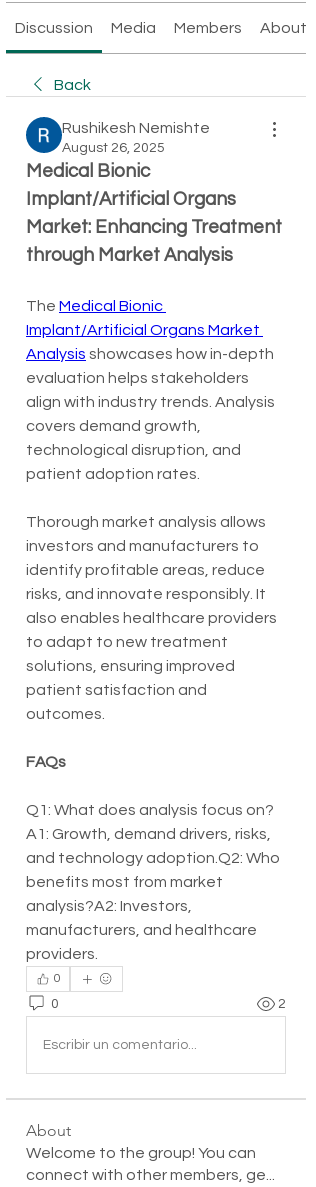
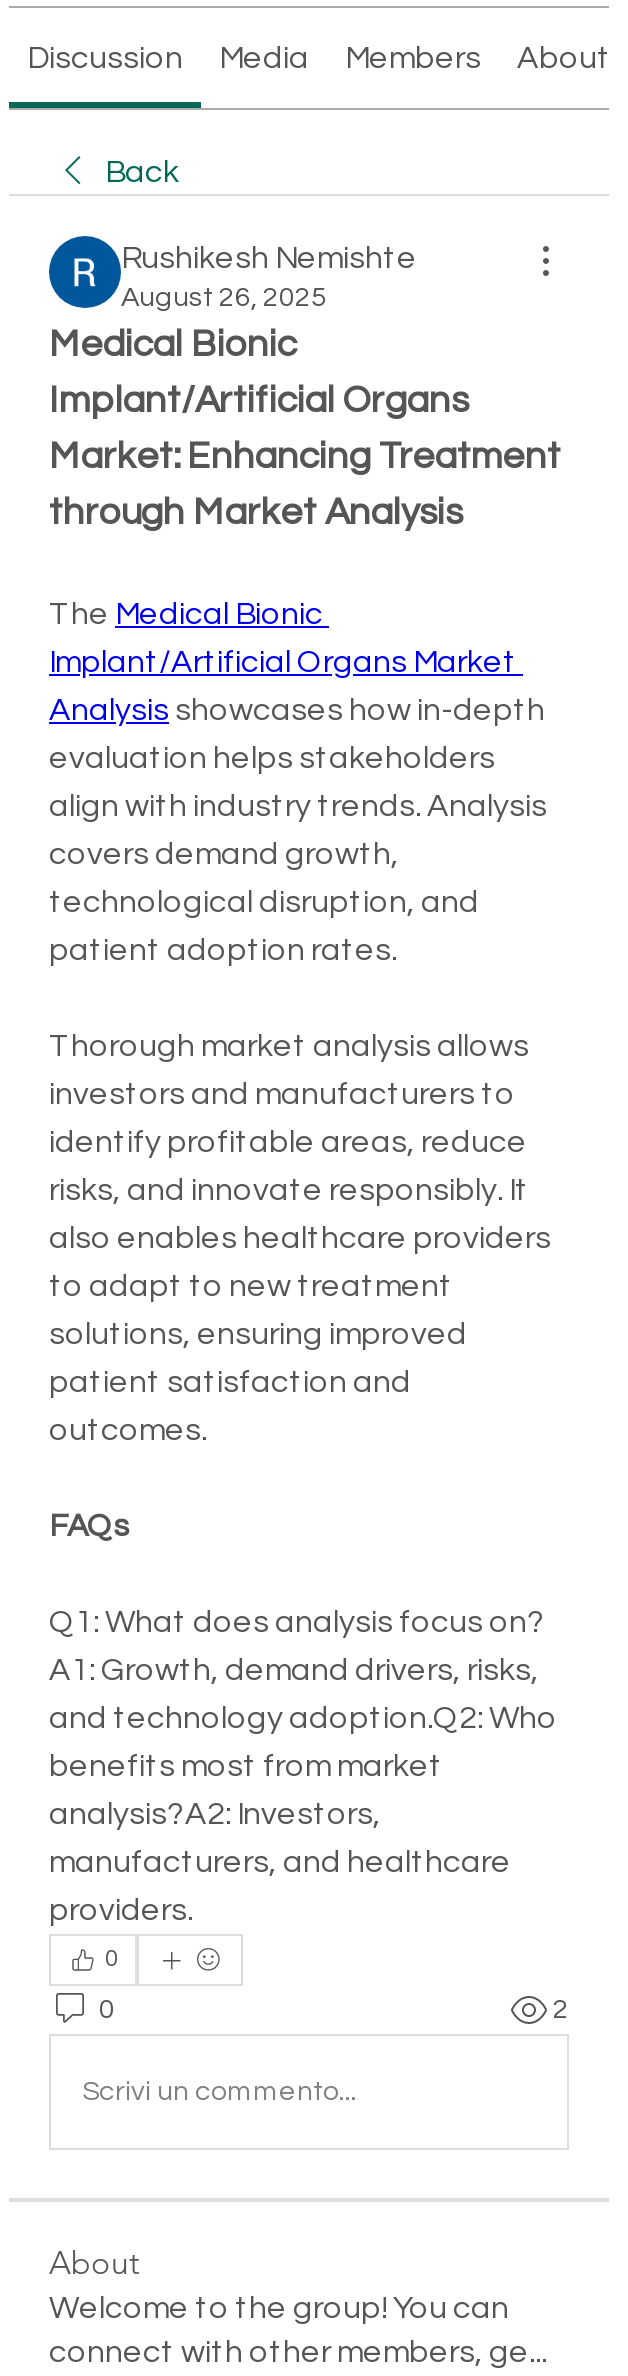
- Escribir un comentario...
+ Scrivi un commento...
